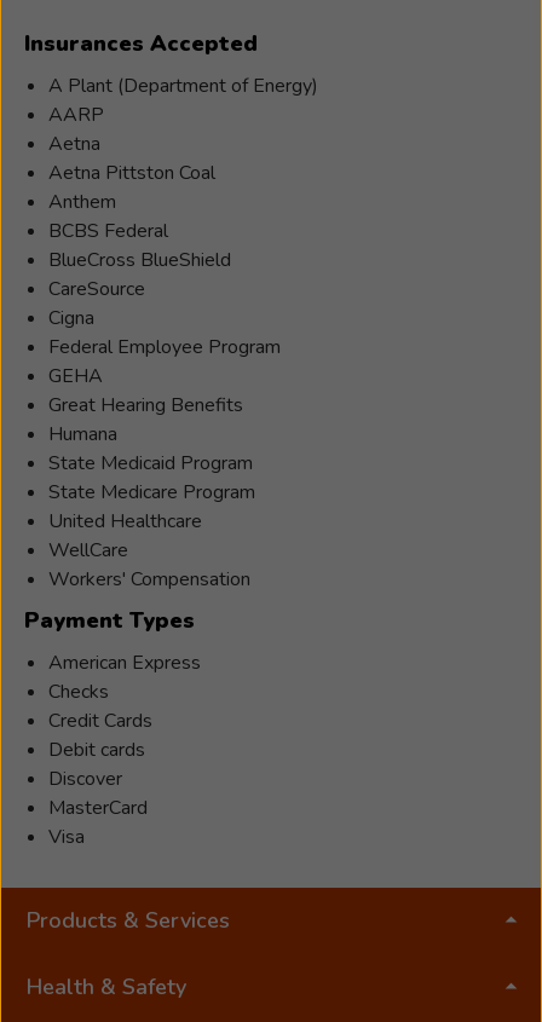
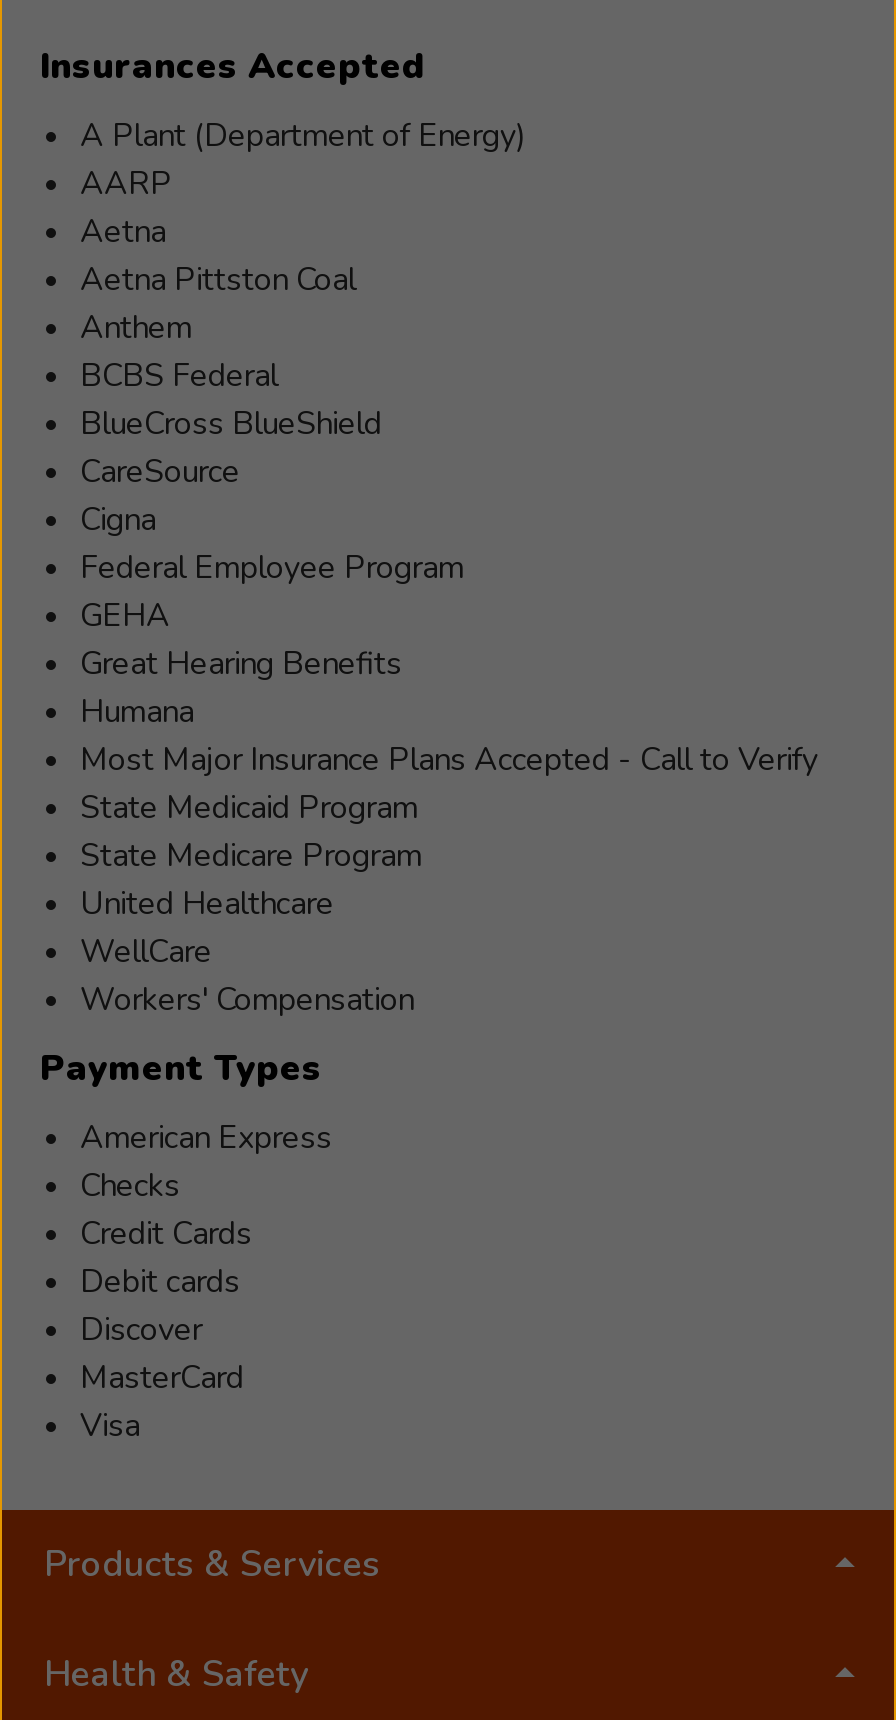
+ Most Major Insurance Plans Accepted - Call to Verify
